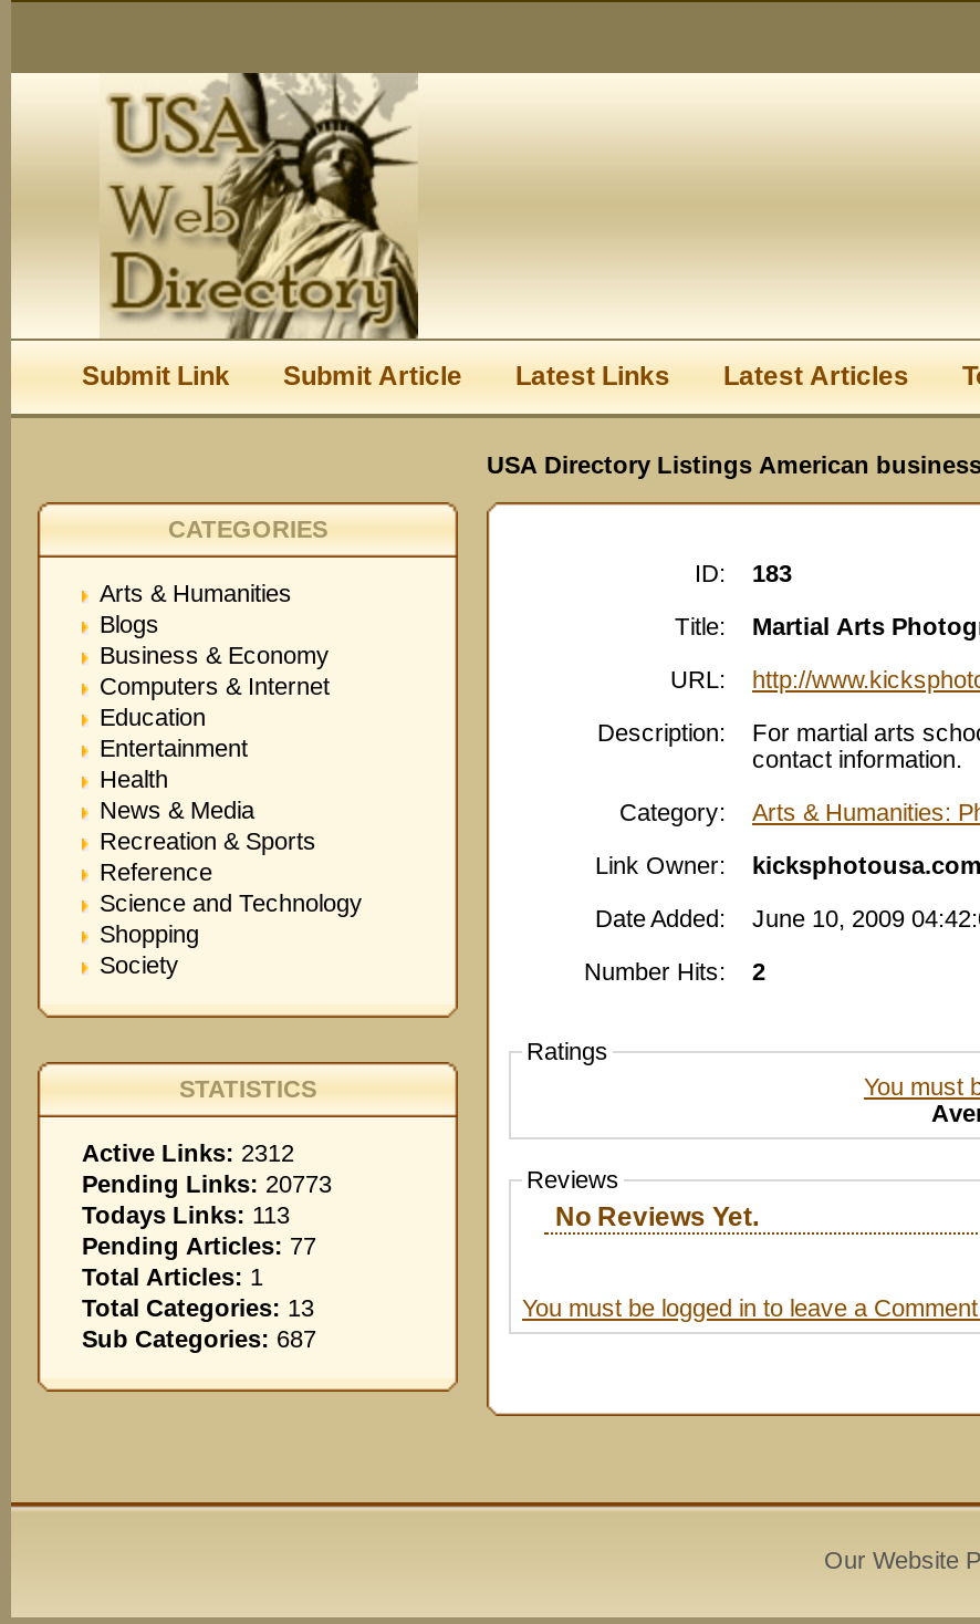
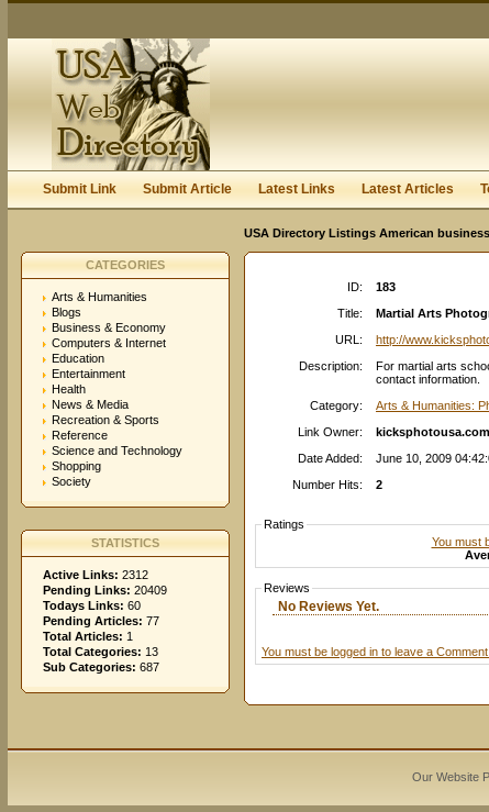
- Pending Links: 20773
+ Pending Links: 20409

- Todays Links: 113
+ Todays Links: 60
